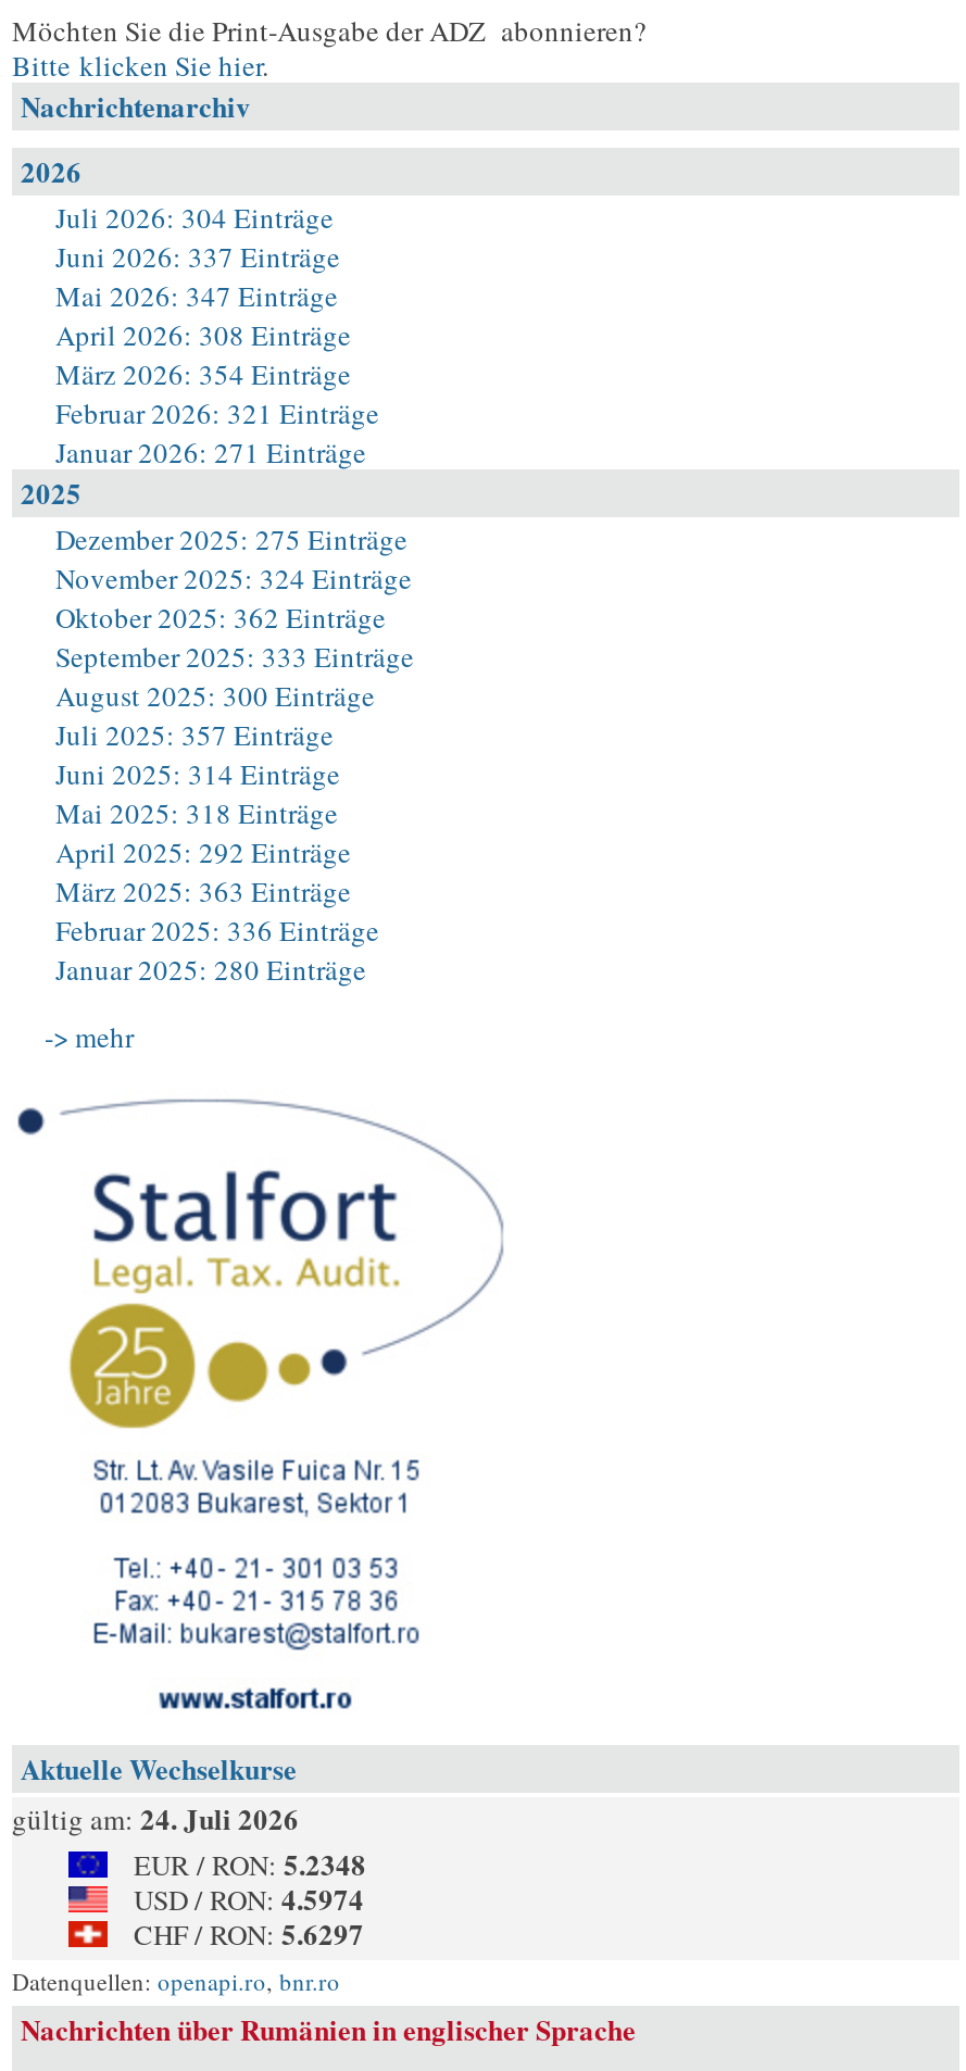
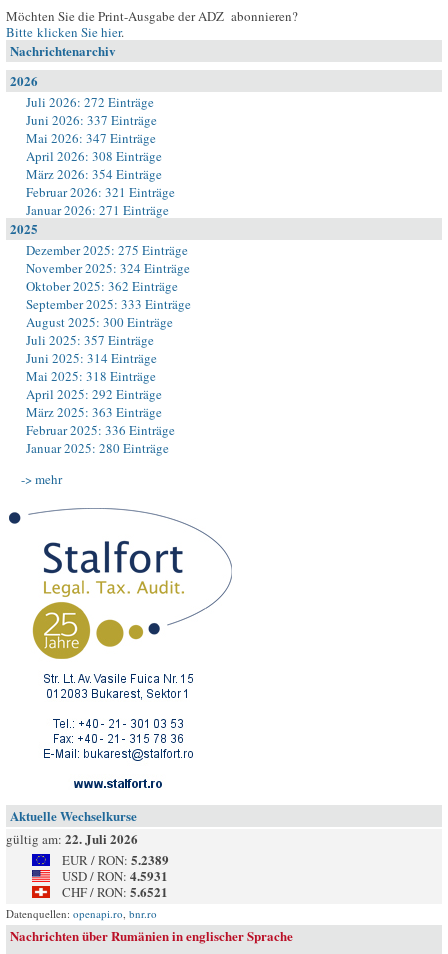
- Juli 2026: 304 Einträge
+ Juli 2026: 272 Einträge

- gültig am: 24. Juli 2026
+ gültig am: 22. Juli 2026

- EUR / RON: 5.2348
+ EUR / RON: 5.2389

- USD / RON: 4.5974
+ USD / RON: 4.5931

- CHF / RON: 5.6297
+ CHF / RON: 5.6521
